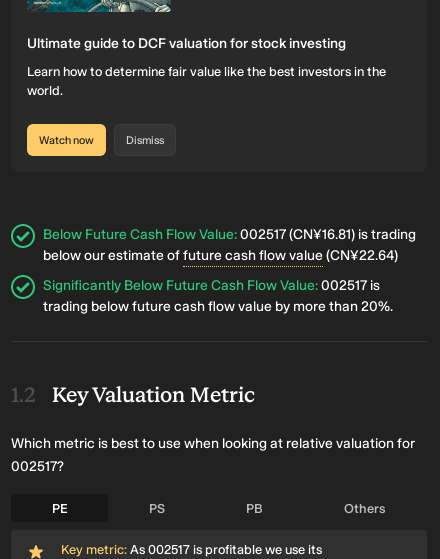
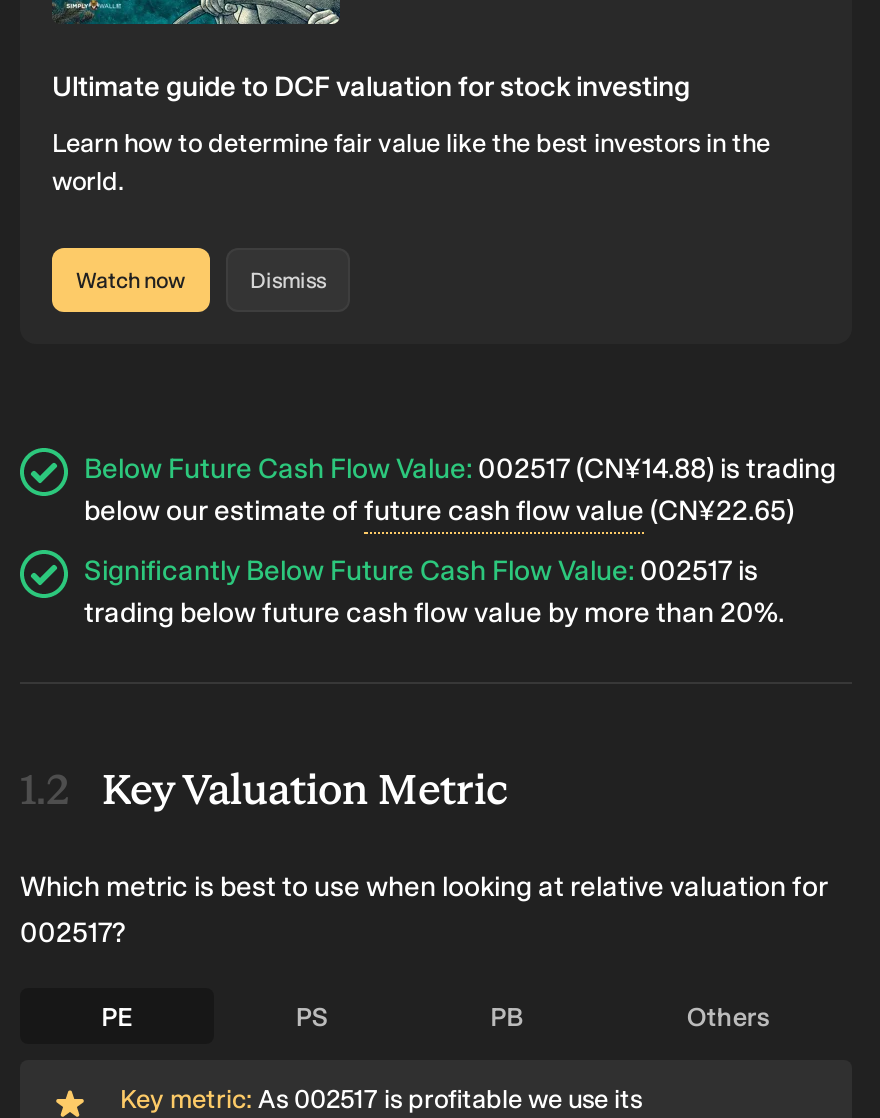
- Below Future Cash Flow Value: 002517 (CN¥16.81) is trading
+ Below Future Cash Flow Value: 002517 (CN¥14.88) is trading

- below our estimate of future cash flow value (CN¥22.64)
+ below our estimate of future cash flow value (CN¥22.65)
